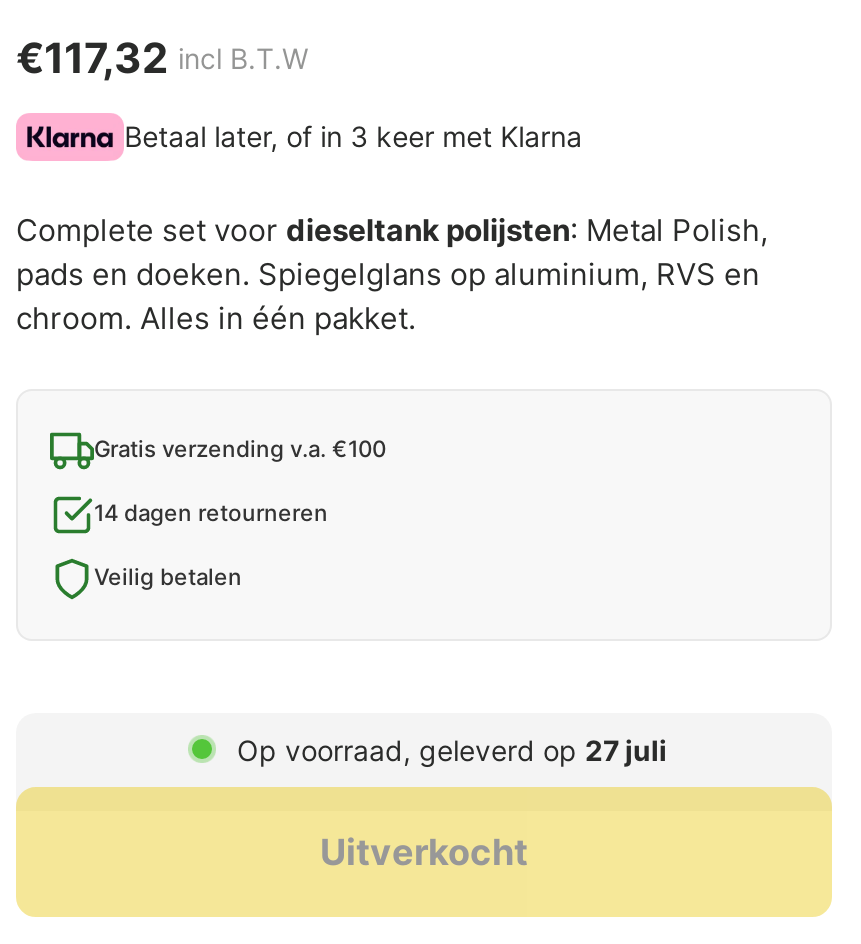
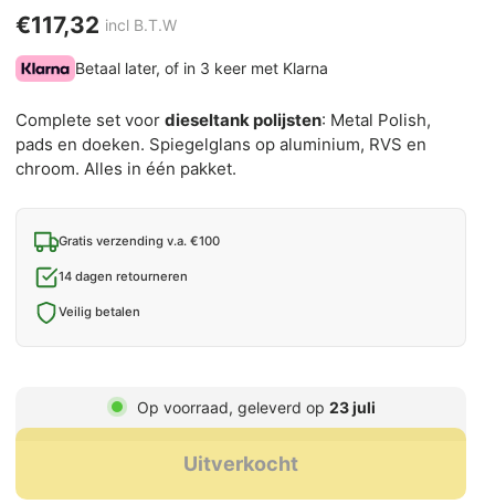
- Op voorraad, geleverd op 27 juli
+ Op voorraad, geleverd op 23 juli
